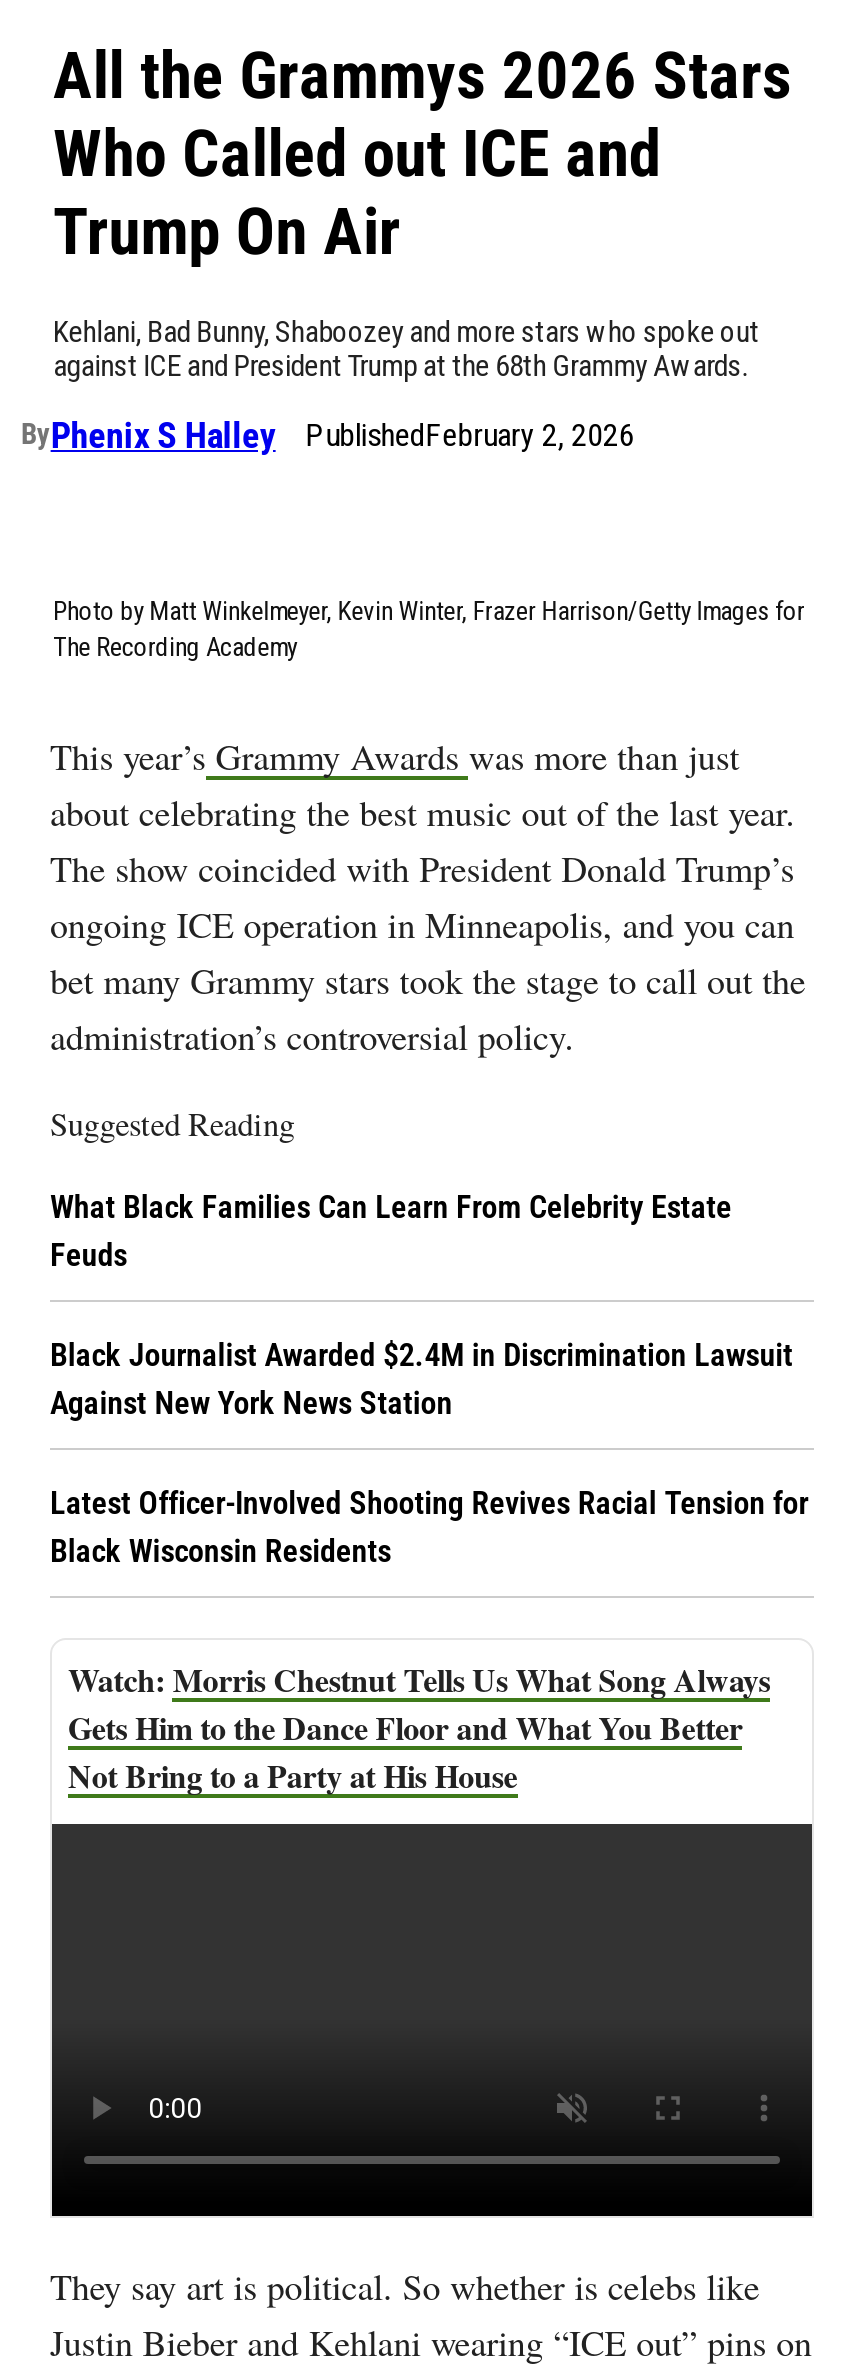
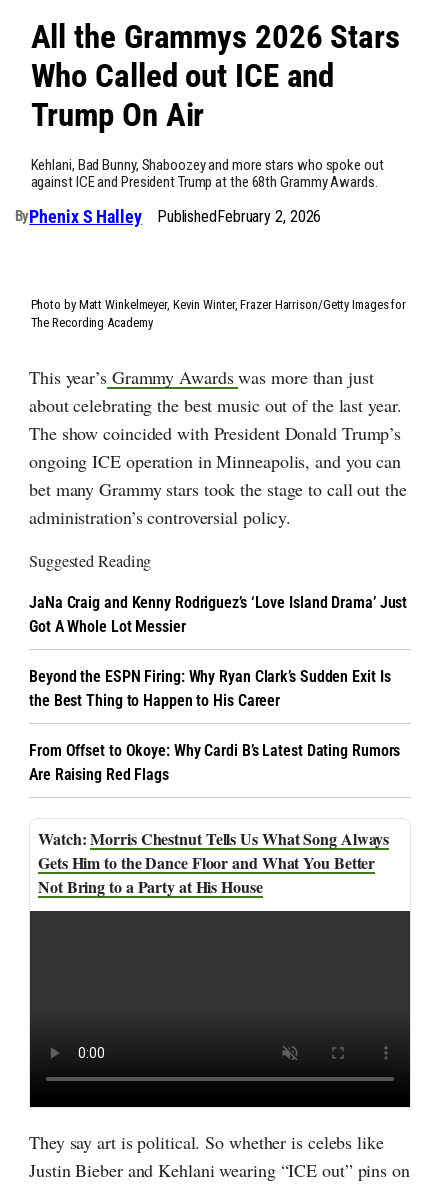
- What Black Families Can Learn From Celebrity Estate
- Feuds
+ JaNa Craig and Kenny Rodriguez’s ‘Love Island Drama’ Just
+ Got A Whole Lot Messier

- Black Journalist Awarded $2.4M in Discrimination Lawsuit
- Against New York News Station
+ Beyond the ESPN Firing: Why Ryan Clark’s Sudden Exit Is
+ the Best Thing to Happen to His Career

- Latest Officer-Involved Shooting Revives Racial Tension for
- Black Wisconsin Residents
+ From Offset to Okoye: Why Cardi B’s Latest Dating Rumors
+ Are Raising Red Flags
